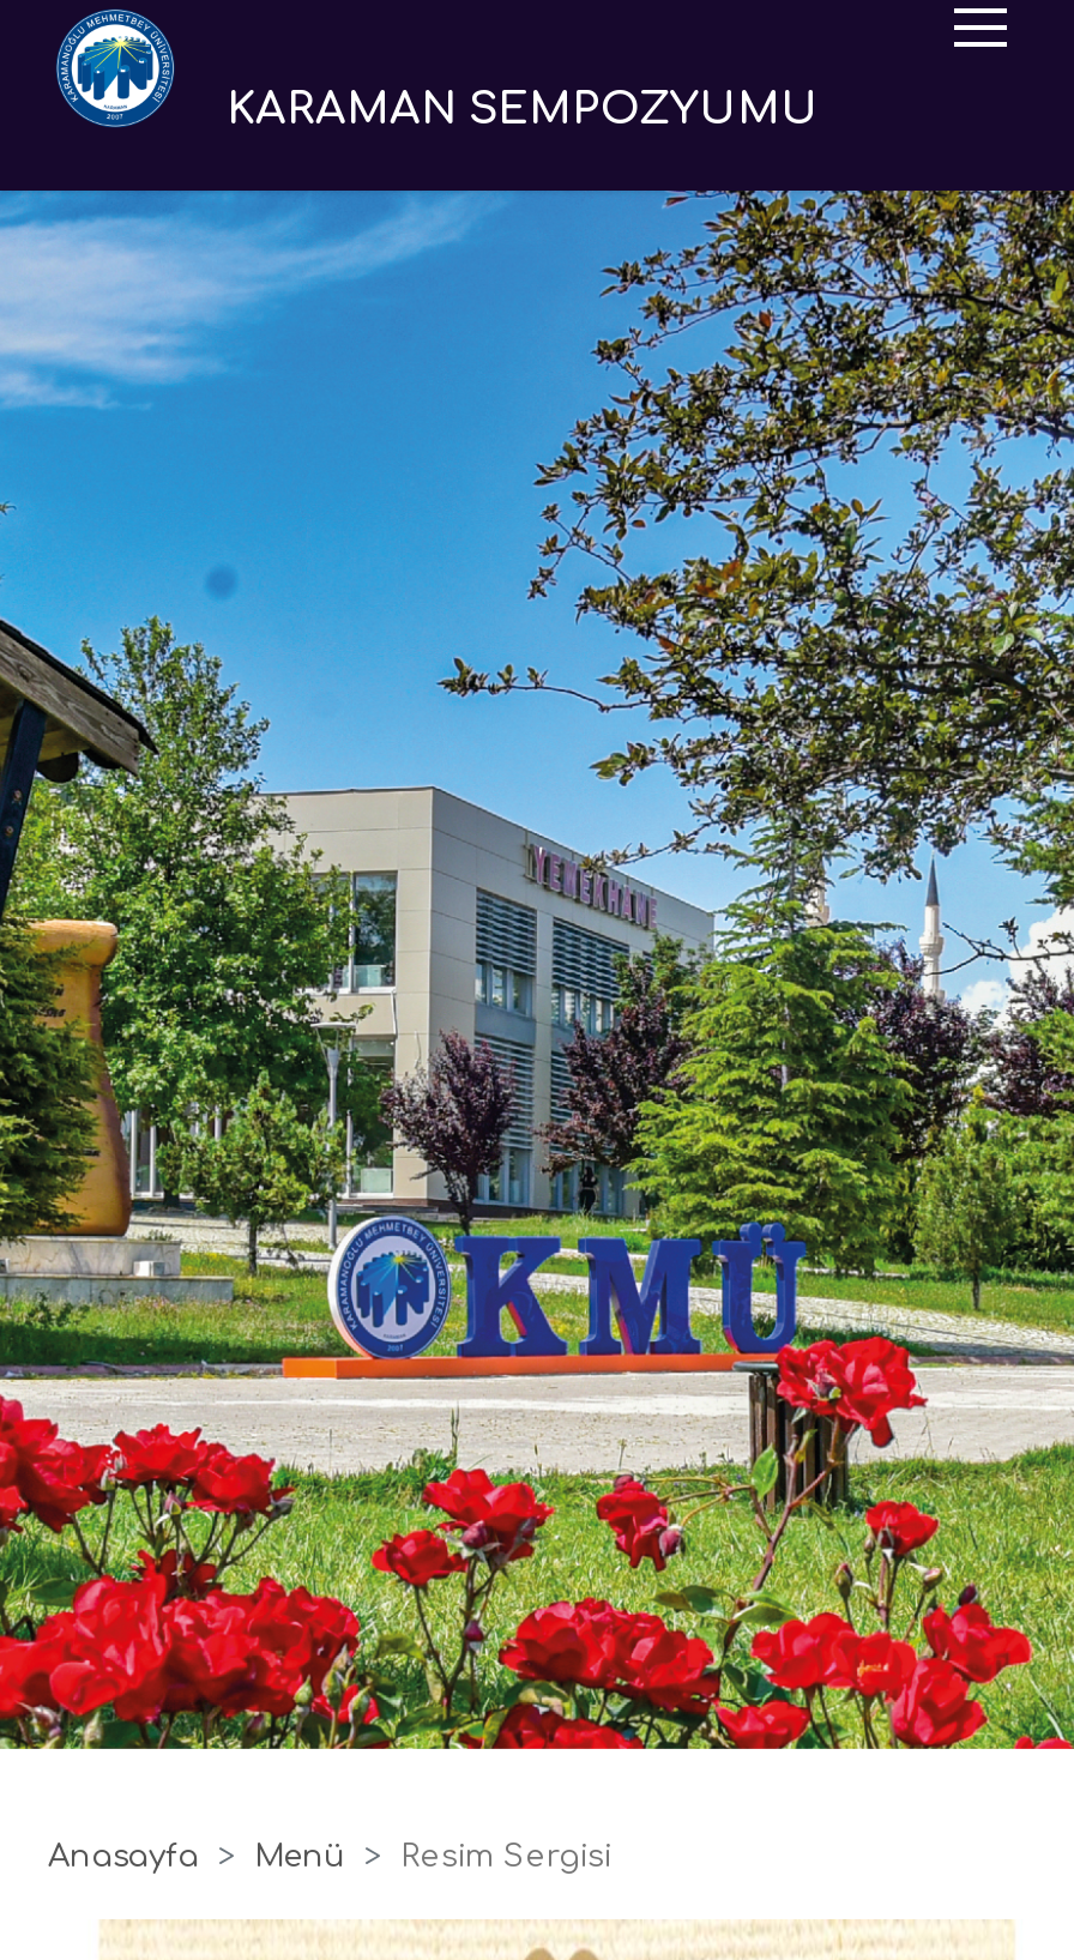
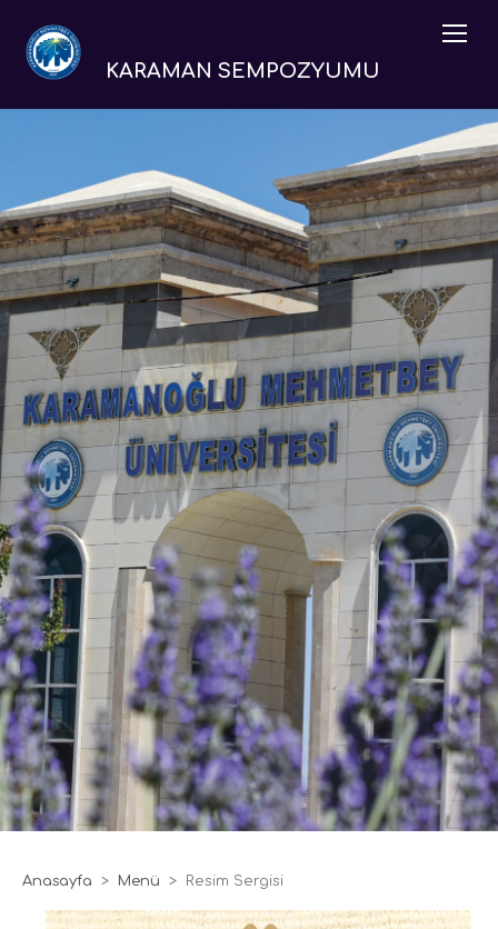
- [image]
+ [image]
